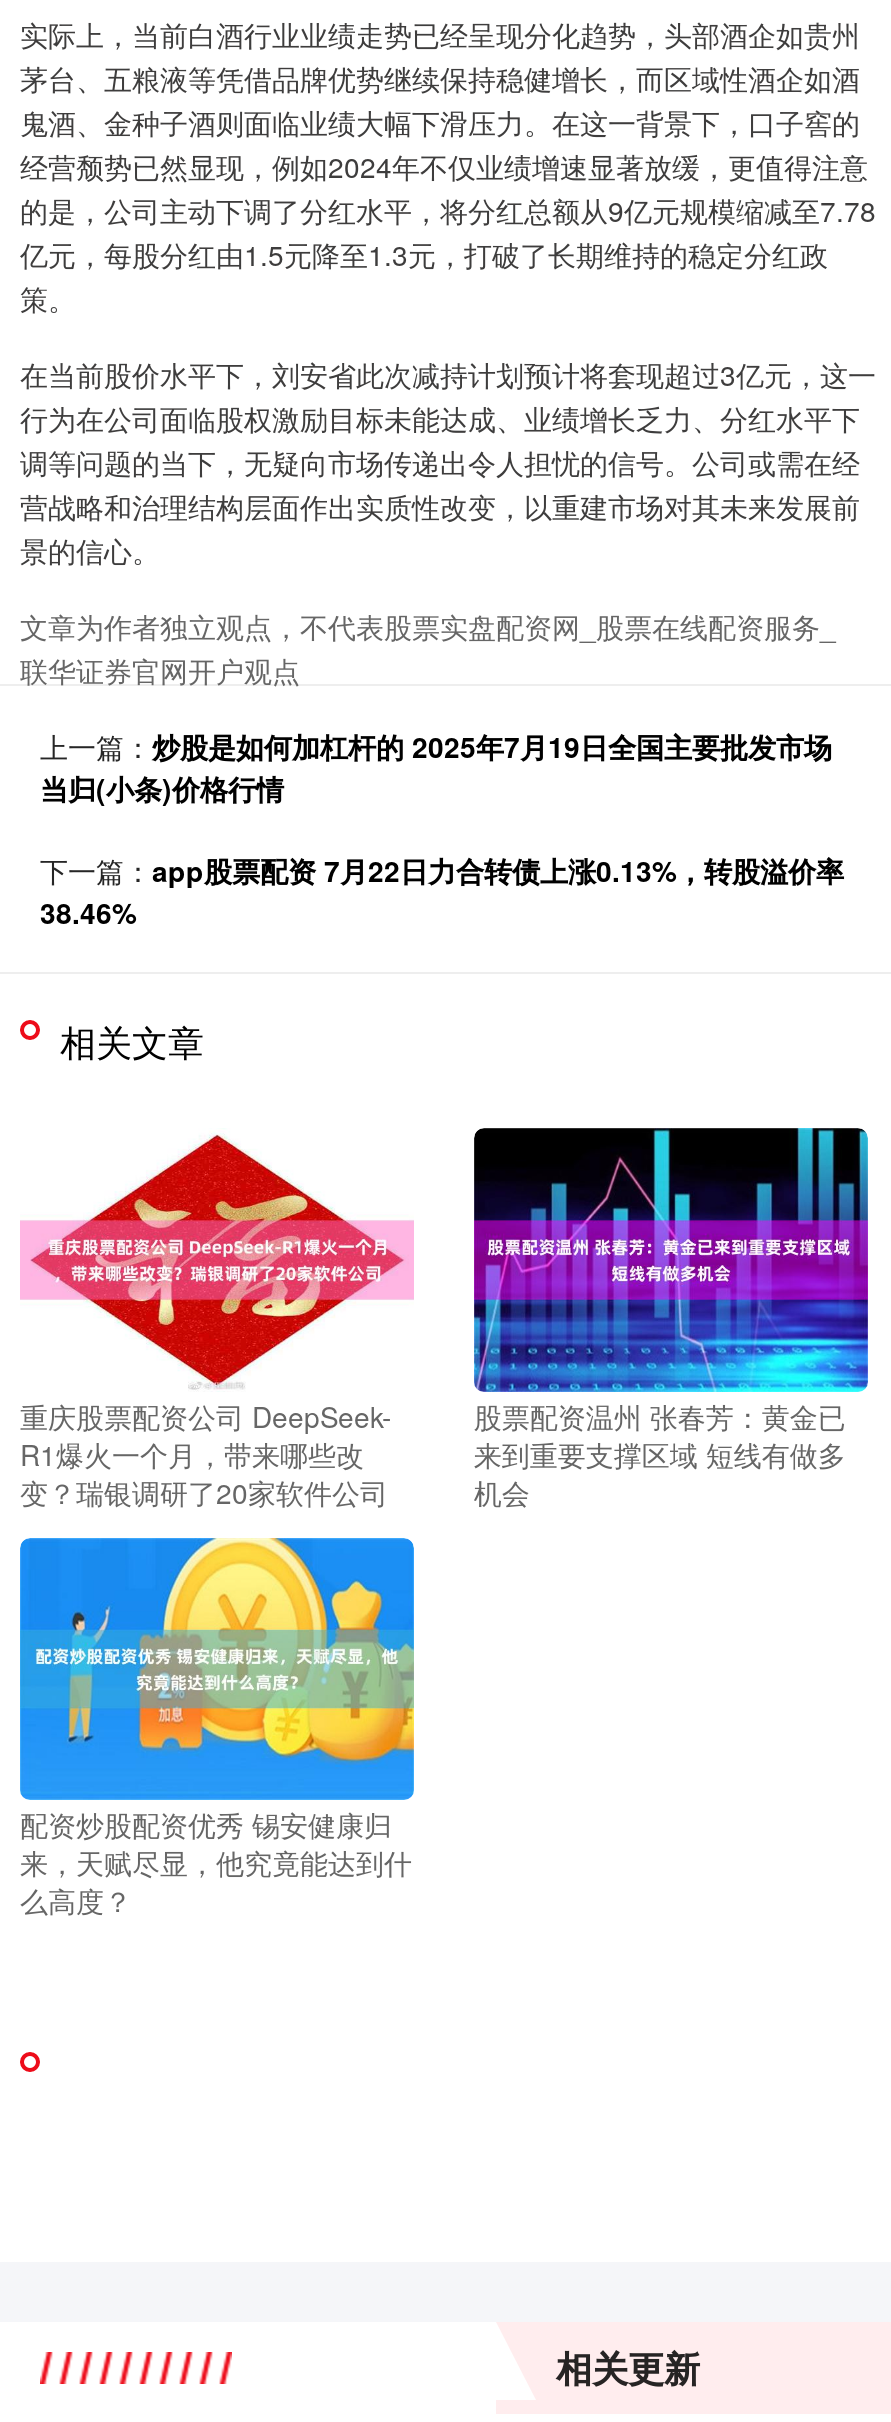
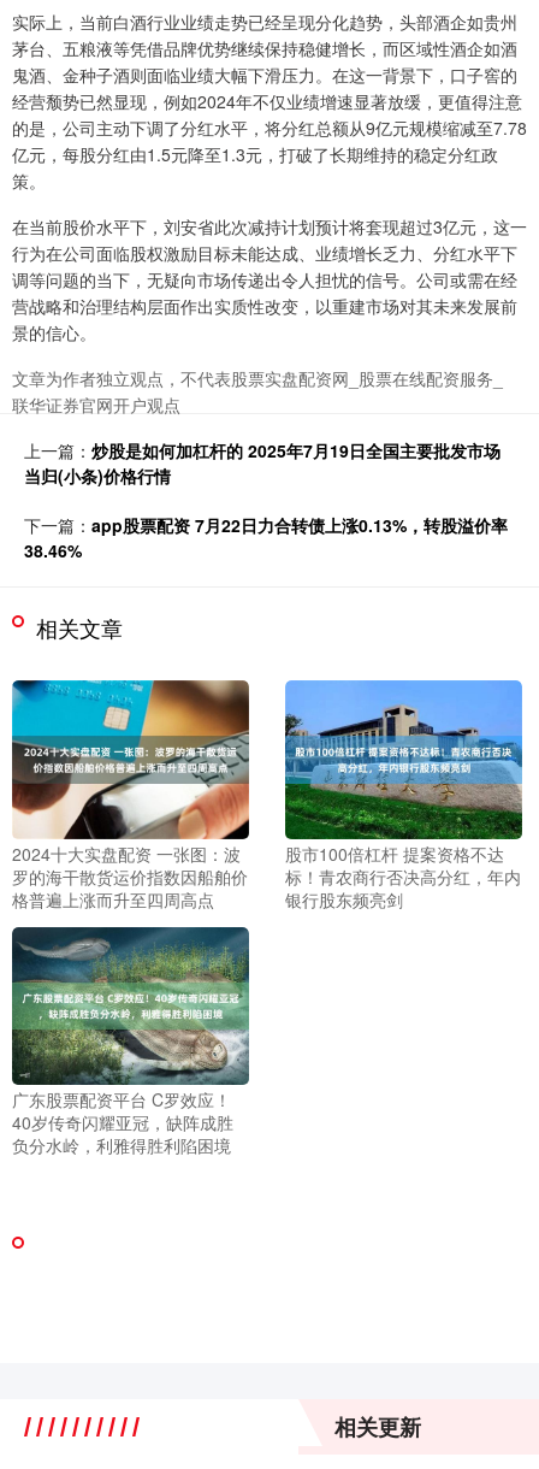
- [image]
- 重庆股票配资公司 DeepSeek-
- R1爆火一个月，带来哪些改
- 变？瑞银调研了20家软件公司
+ [image]
+ 2024十大实盘配资 一张图：波
+ 罗的海干散货运价指数因船舶价
+ 格普遍上涨而升至四周高点

- [image]
- 股票配资温州 张春芳：黄金已
- 来到重要支撑区域 短线有做多
- 机会
+ [image]
+ 股市100倍杠杆 提案资格不达
+ 标！青农商行否决高分红，年内
+ 银行股东频亮剑

- [image]
- 配资炒股配资优秀 锡安健康归
- 来，天赋尽显，他究竟能达到什
- 么高度？
+ [image]
+ 广东股票配资平台 C罗效应！
+ 40岁传奇闪耀亚冠，缺阵成胜
+ 负分水岭，利雅得胜利陷困境
